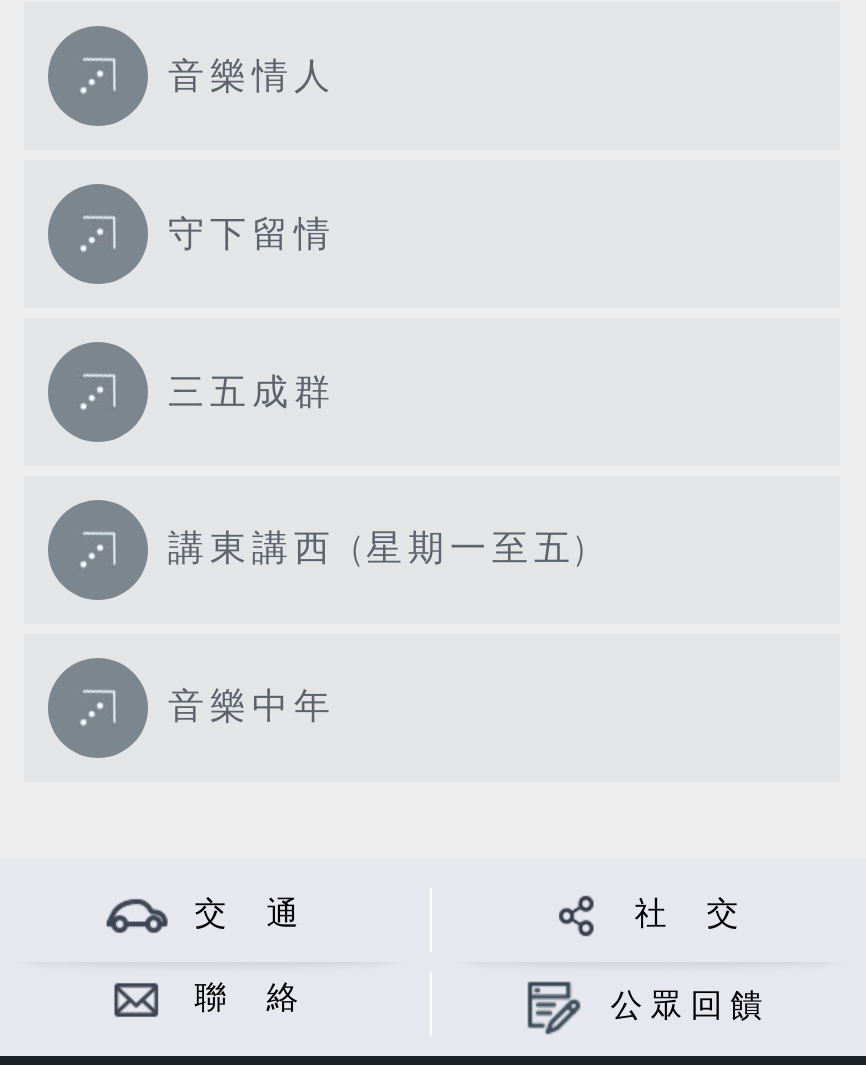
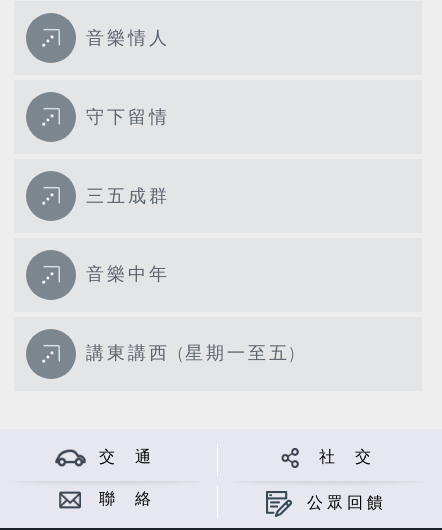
moved down: 講東講西 (星期一至五)

moved up: 音樂中年
